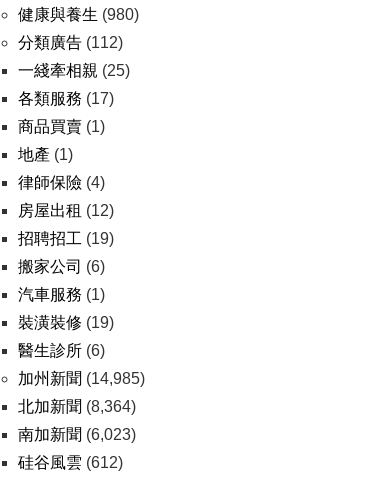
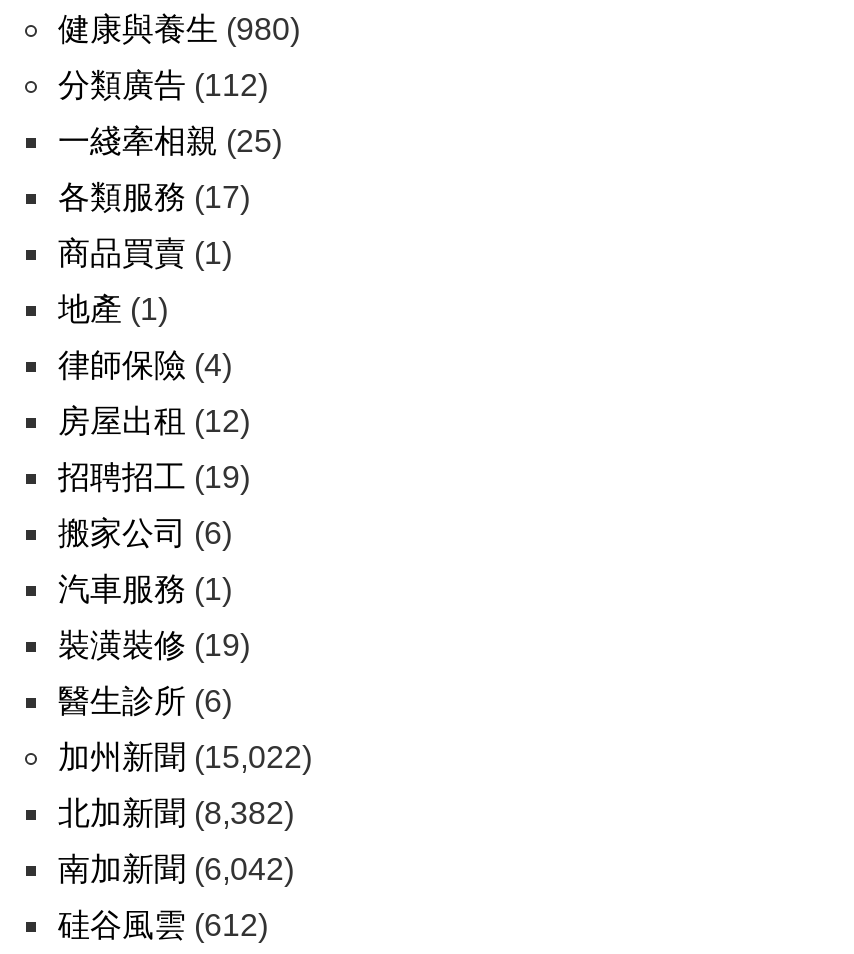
- 加州新聞(14,985)
+ 加州新聞(15,022)

- 北加新聞(8,364)
+ 北加新聞(8,382)

- 南加新聞(6,023)
+ 南加新聞(6,042)
